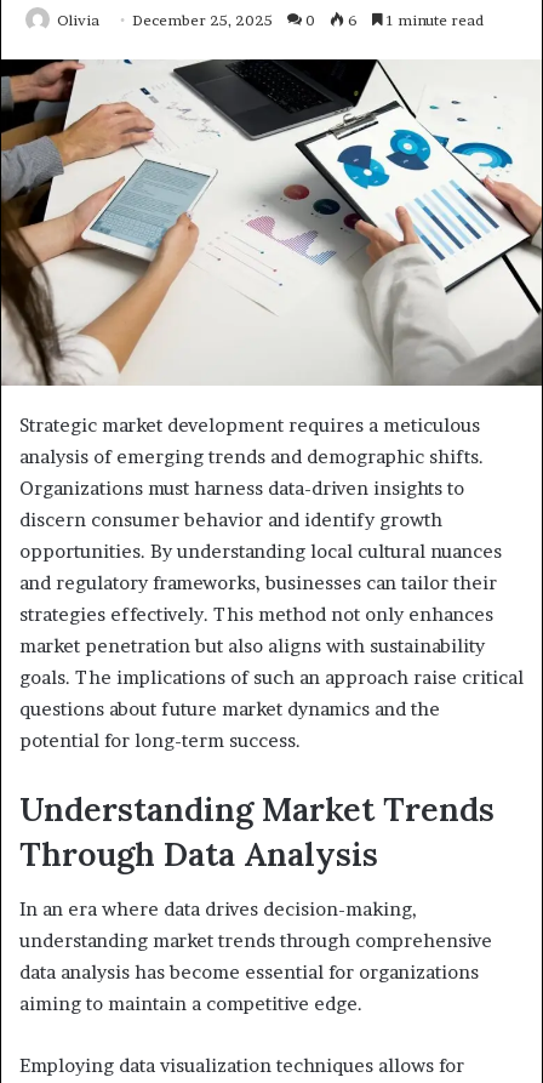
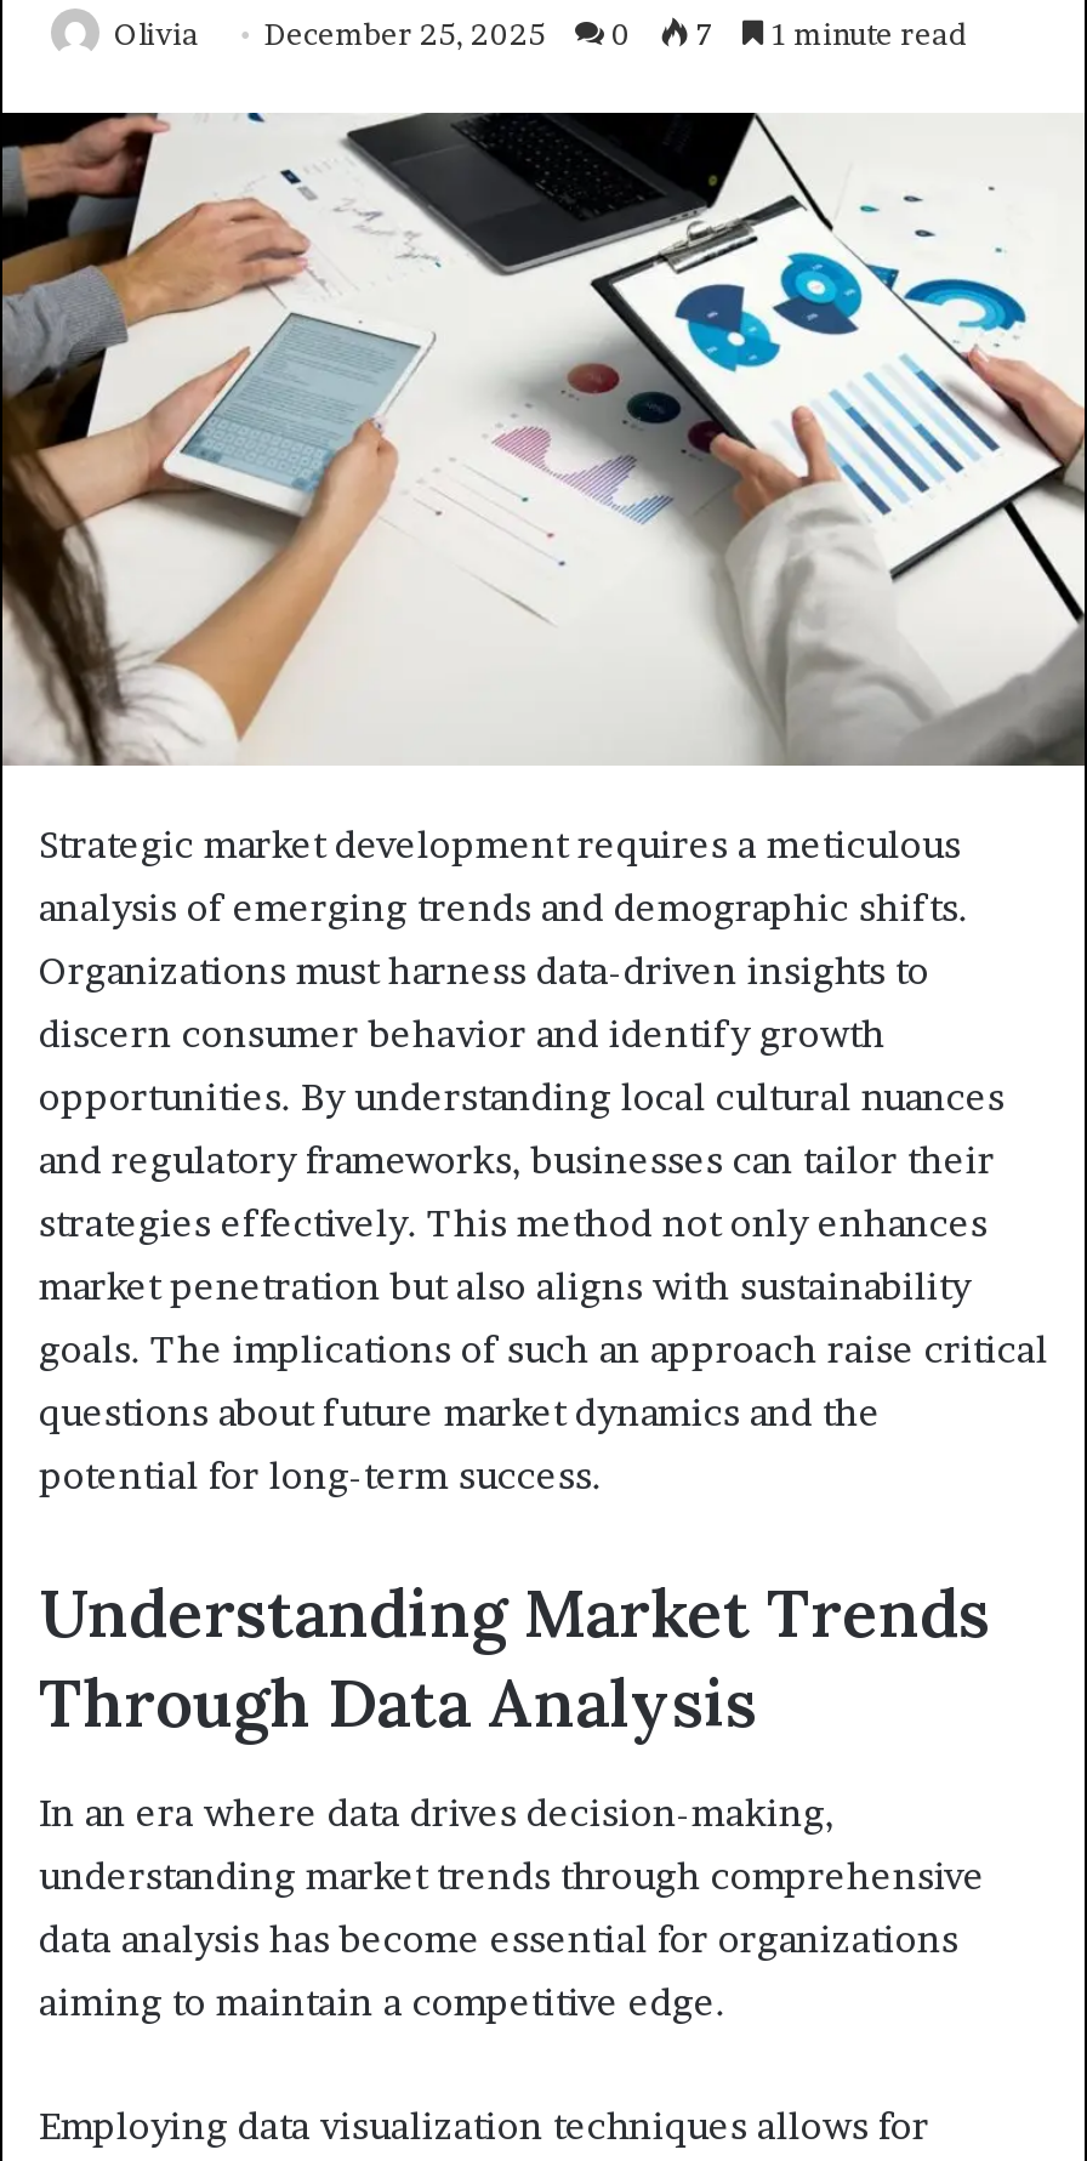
- Olivia December 25, 2025 0 6 1 minute read
+ Olivia December 25, 2025 0 7 1 minute read
